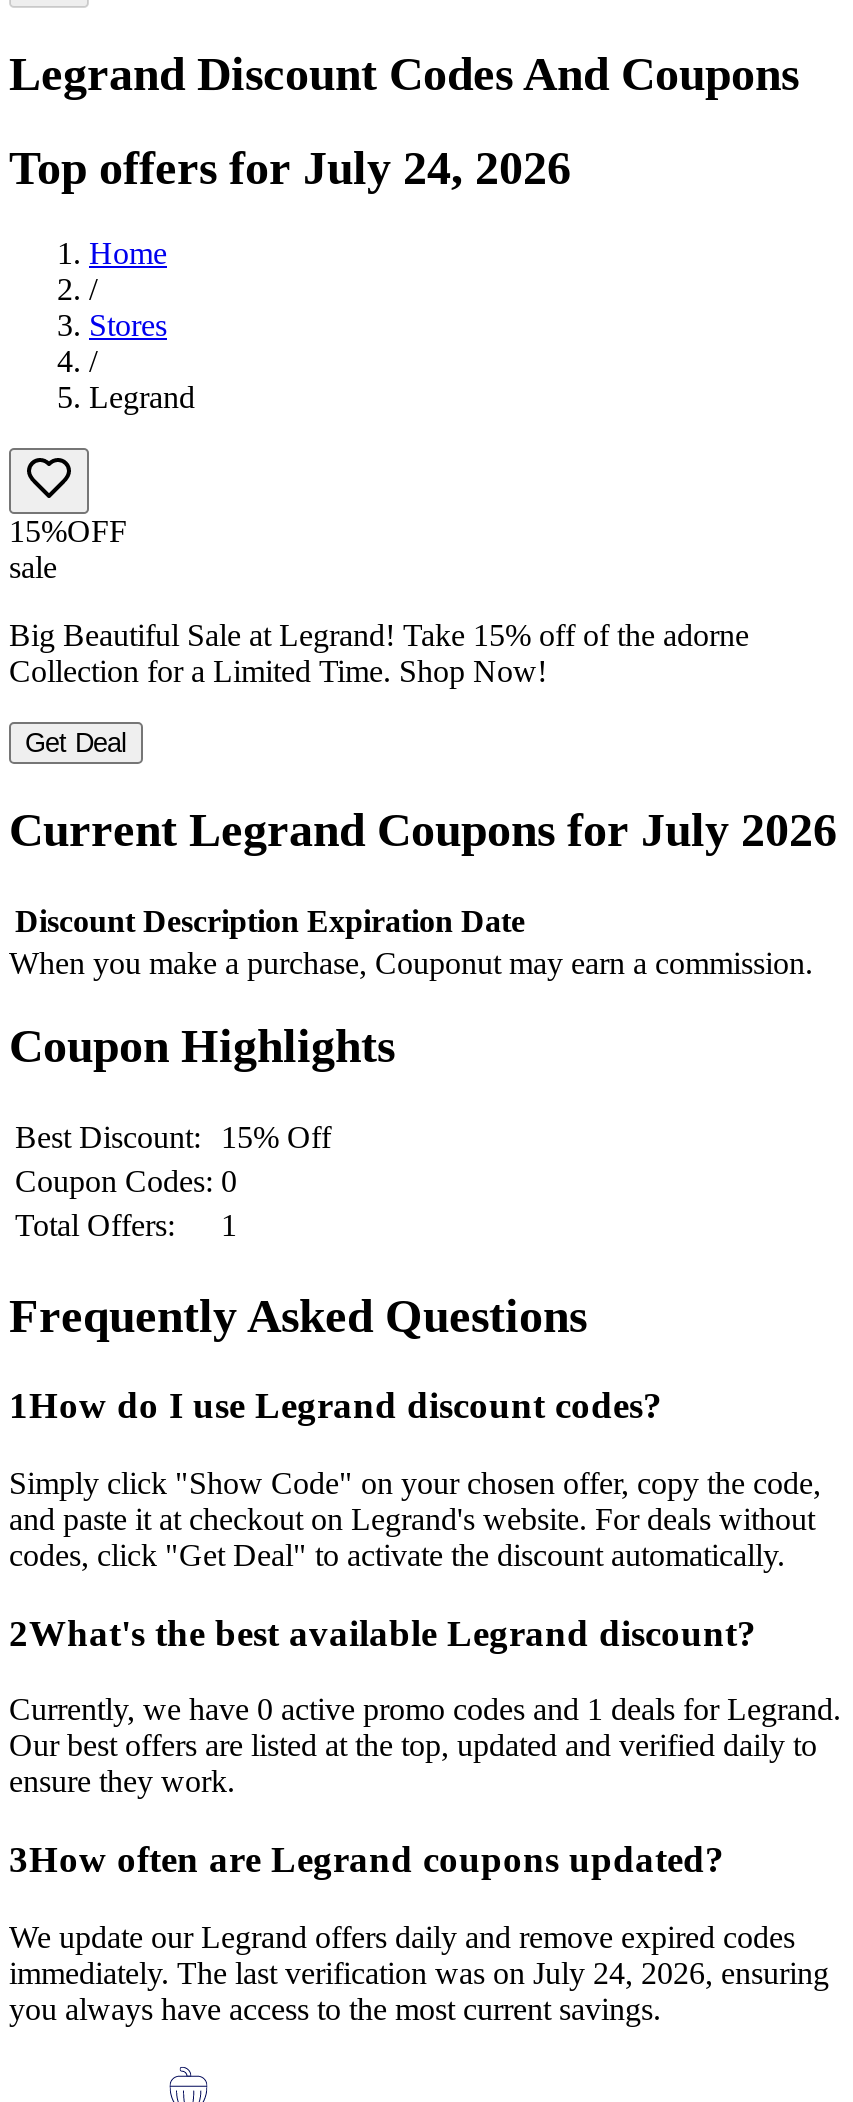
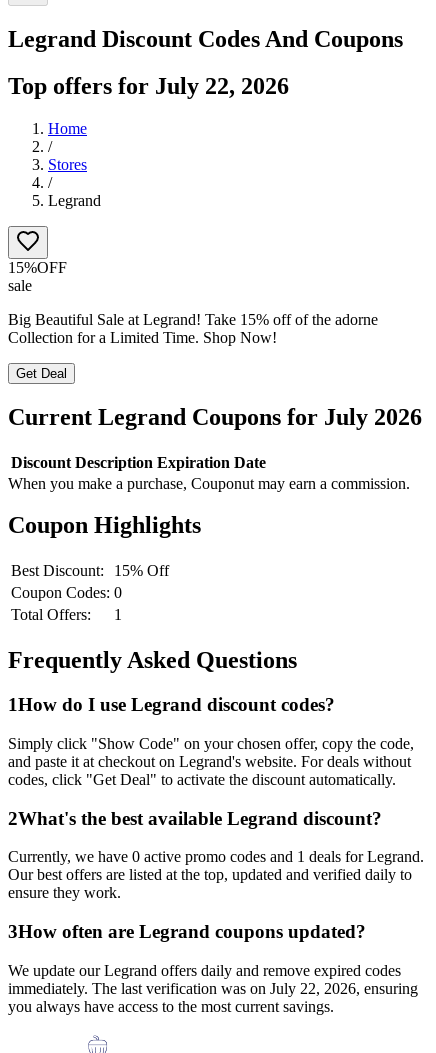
- Top offers for July 24, 2026
+ Top offers for July 22, 2026

- immediately. The last verification was on July 24, 2026, ensuring
+ immediately. The last verification was on July 22, 2026, ensuring
